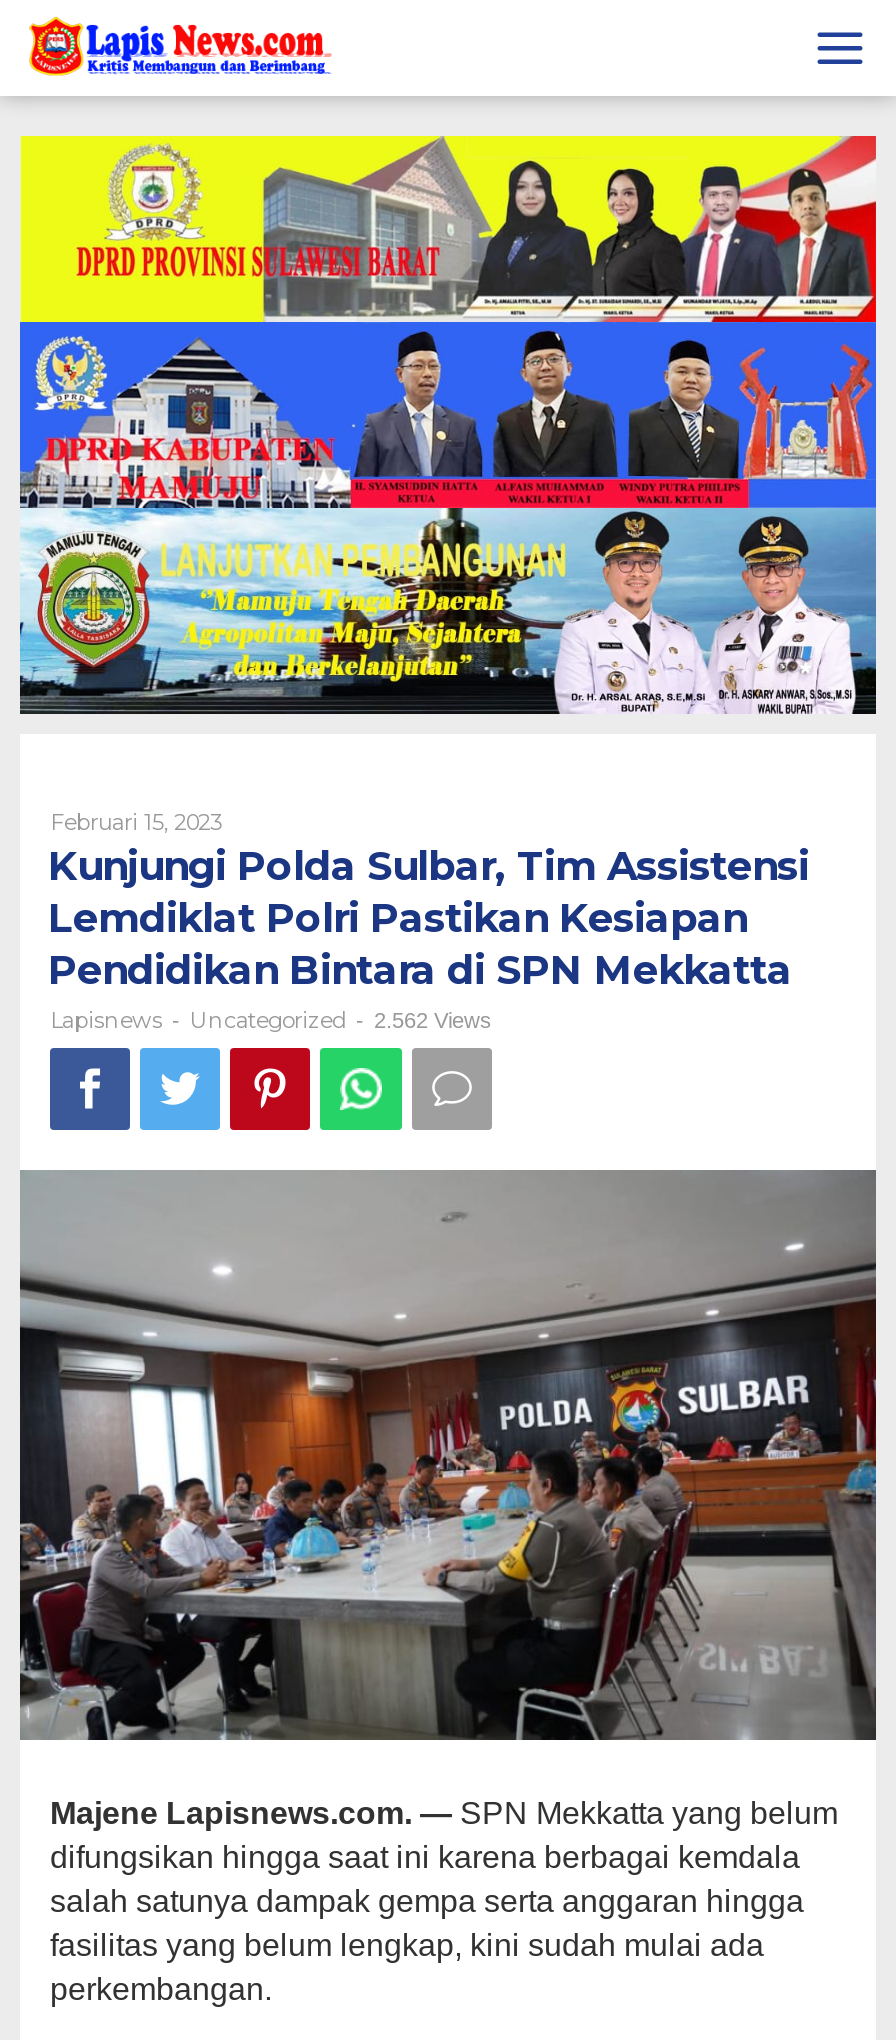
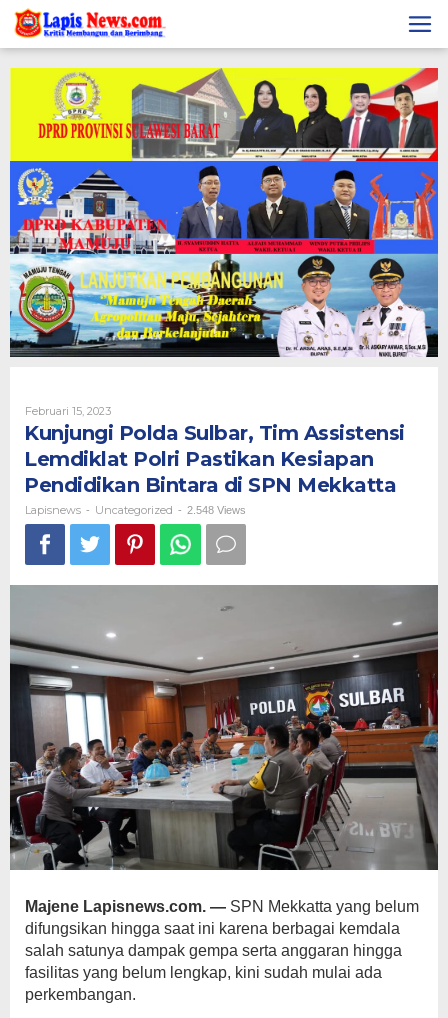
- Lapisnews - Uncategorized - 2.562 Views
+ Lapisnews - Uncategorized - 2.548 Views
